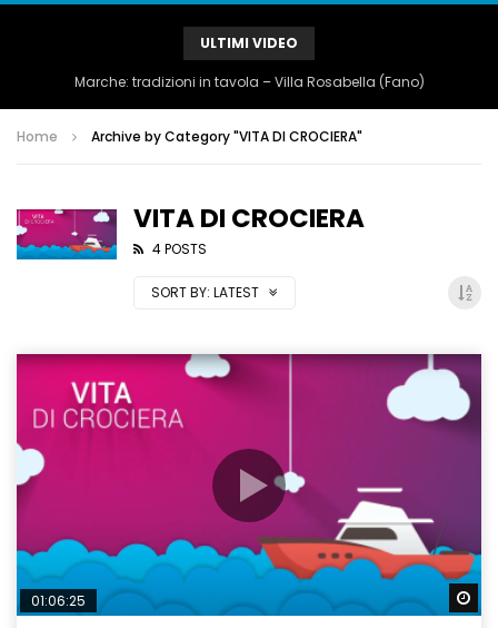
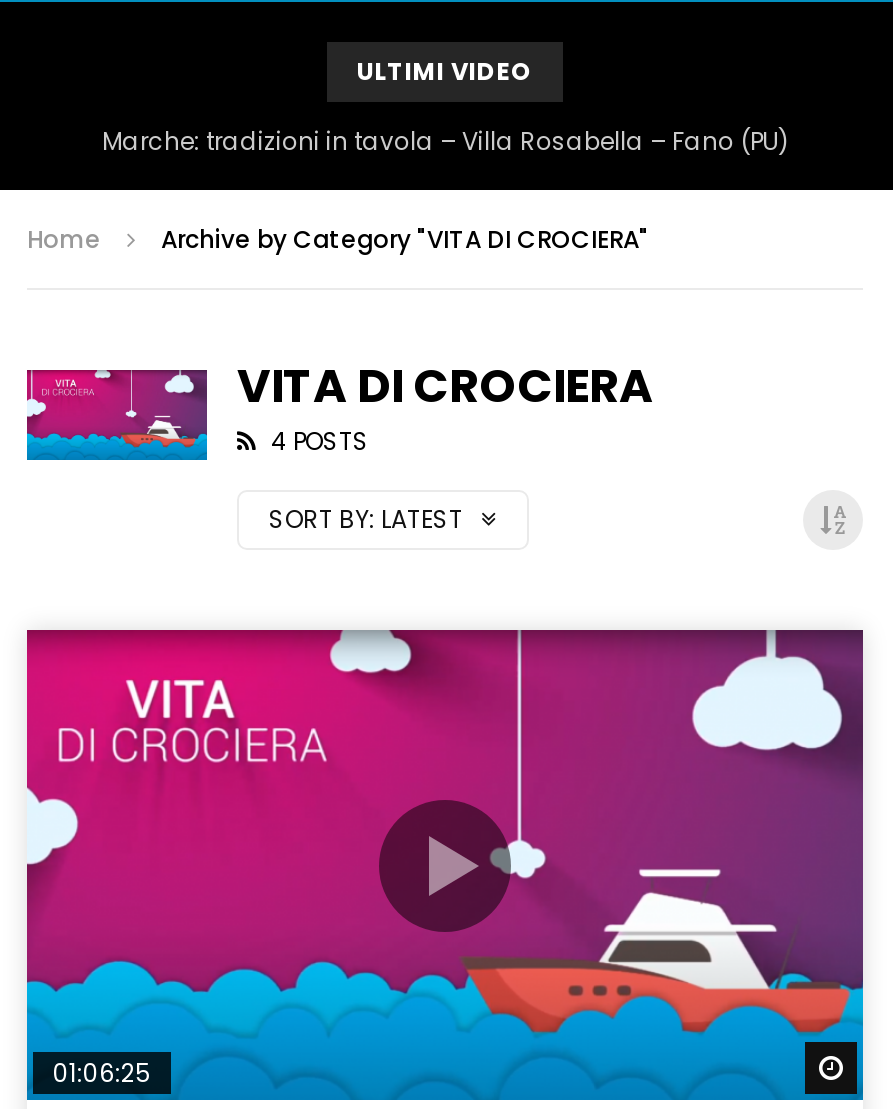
- Marche: tradizioni in tavola – Villa Rosabella (Fano)
+ Marche: tradizioni in tavola – Villa Rosabella – Fano (PU)
